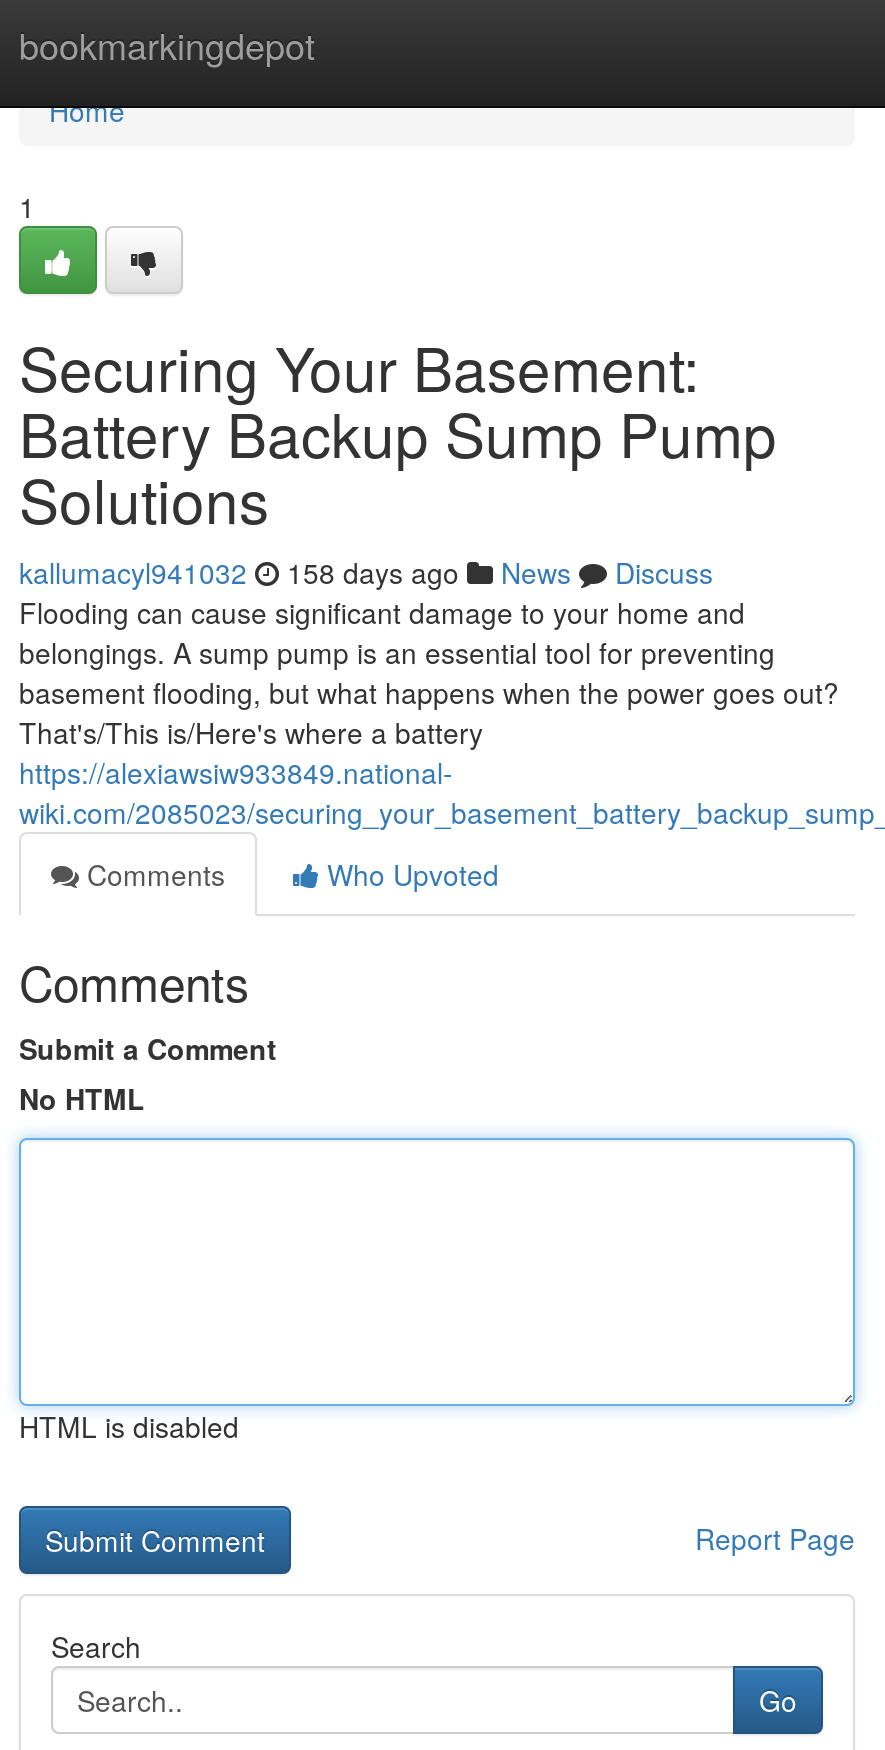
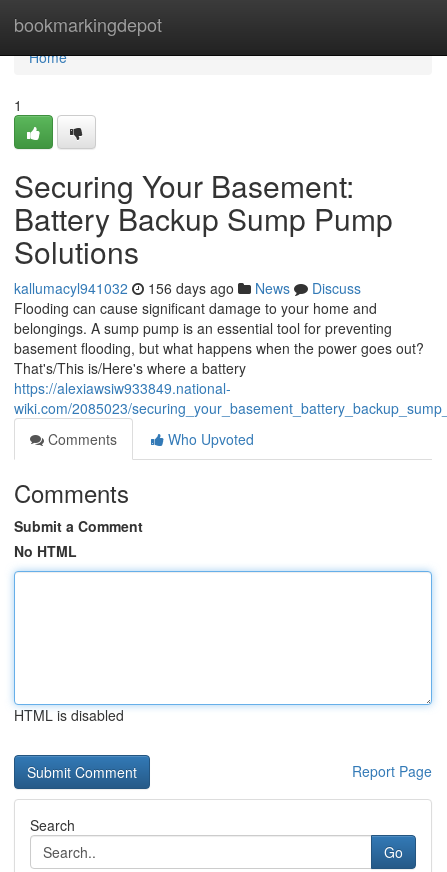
- kallumacyl941032 158 days ago News Discuss
+ kallumacyl941032 156 days ago News Discuss
